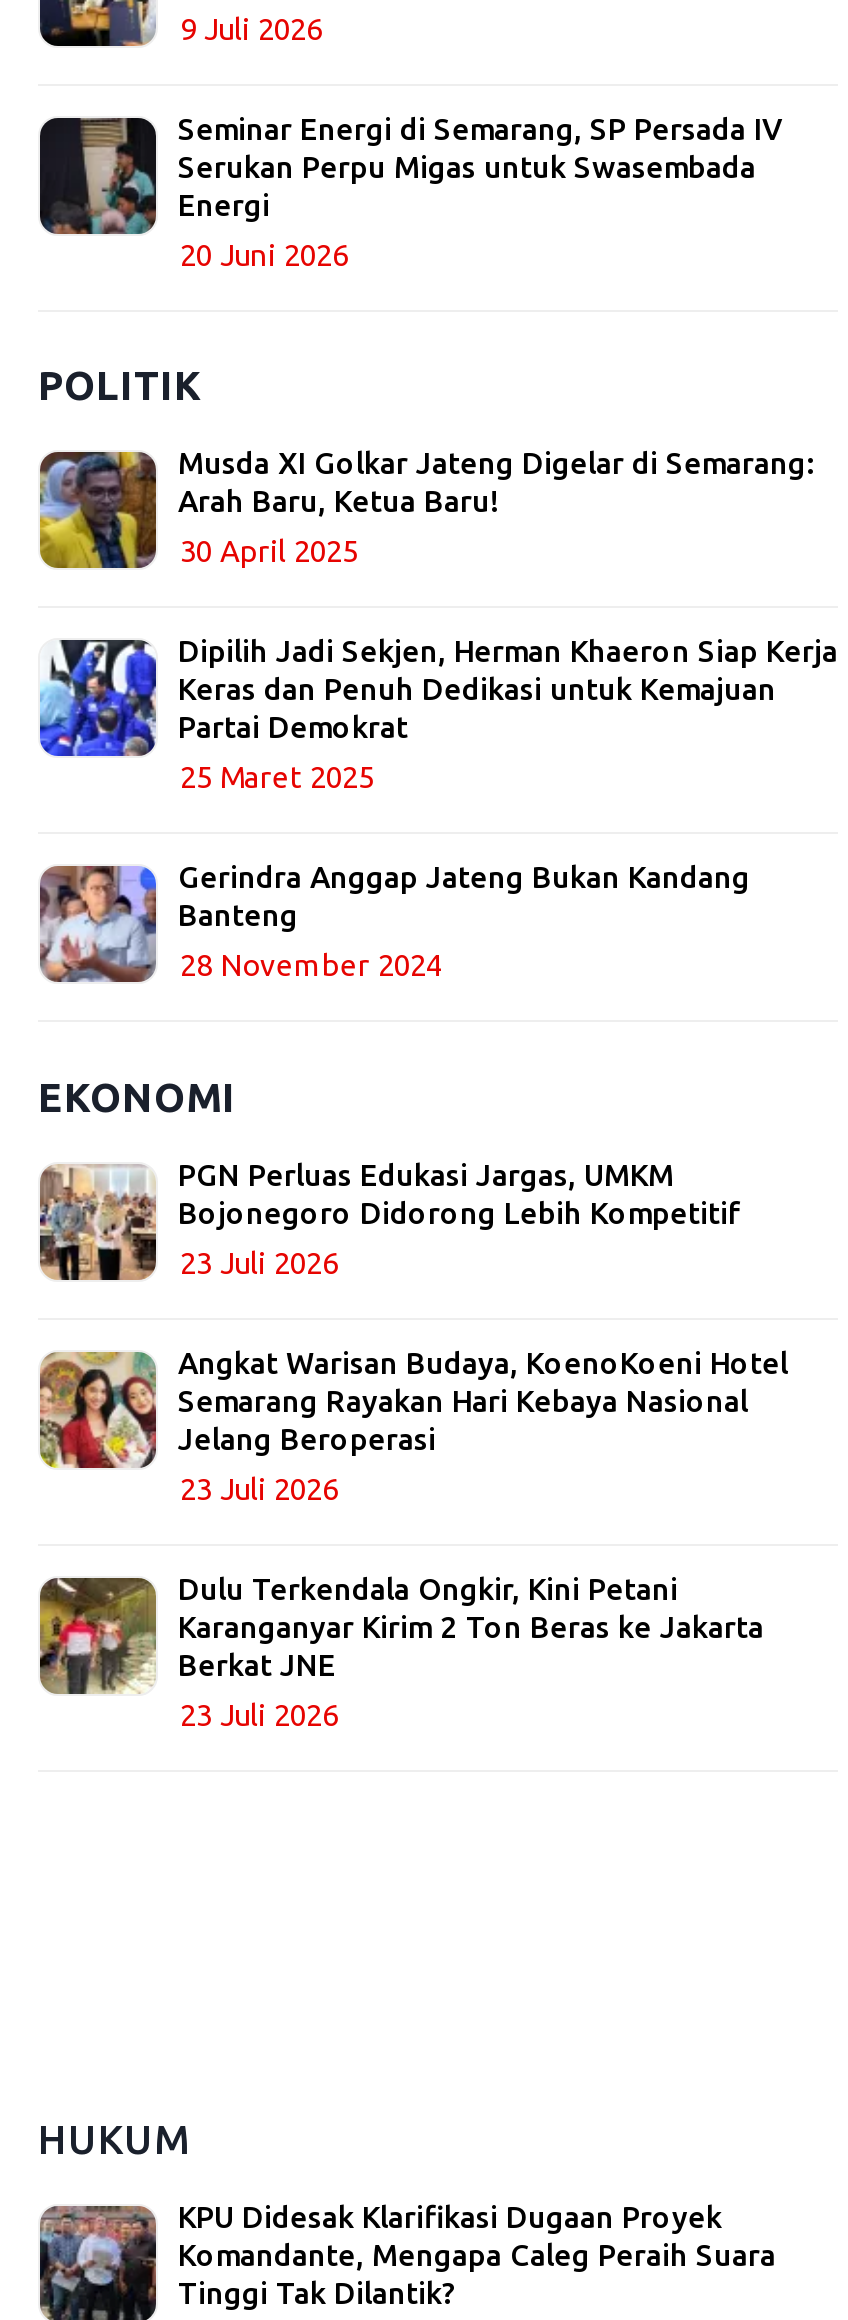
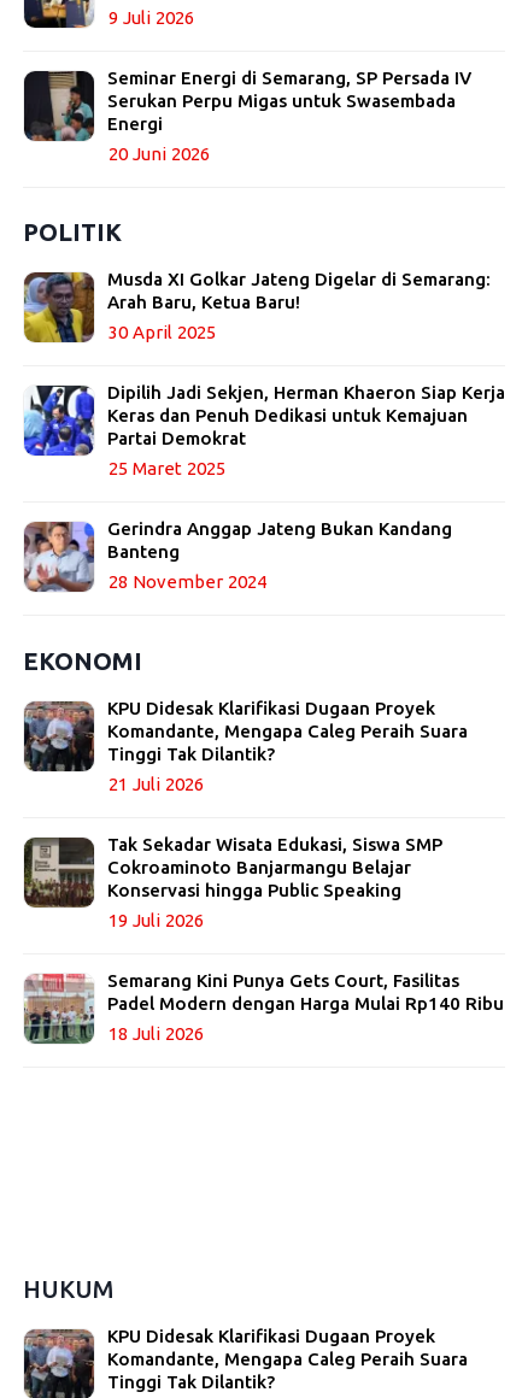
- [image]
- PGN Perluas Edukasi Jargas, UMKM
- Bojonegoro Didorong Lebih Kompetitif
+ [image]
+ KPU Didesak Klarifikasi Dugaan Proyek
+ Komandante, Mengapa Caleg Peraih Suara
+ Tinggi Tak Dilantik?

- 23 Juli 2026
+ 21 Juli 2026

- [image]
- Angkat Warisan Budaya, KoenoKoeni Hotel
- Semarang Rayakan Hari Kebaya Nasional
- Jelang Beroperasi
+ [image]
+ Tak Sekadar Wisata Edukasi, Siswa SMP
+ Cokroaminoto Banjarmangu Belajar
+ Konservasi hingga Public Speaking

- 23 Juli 2026
+ 19 Juli 2026

- [image]
- Dulu Terkendala Ongkir, Kini Petani
- Karanganyar Kirim 2 Ton Beras ke Jakarta
- Berkat JNE
+ [image]
+ Semarang Kini Punya Gets Court, Fasilitas
+ Padel Modern dengan Harga Mulai Rp140 Ribu

- 23 Juli 2026
+ 18 Juli 2026
